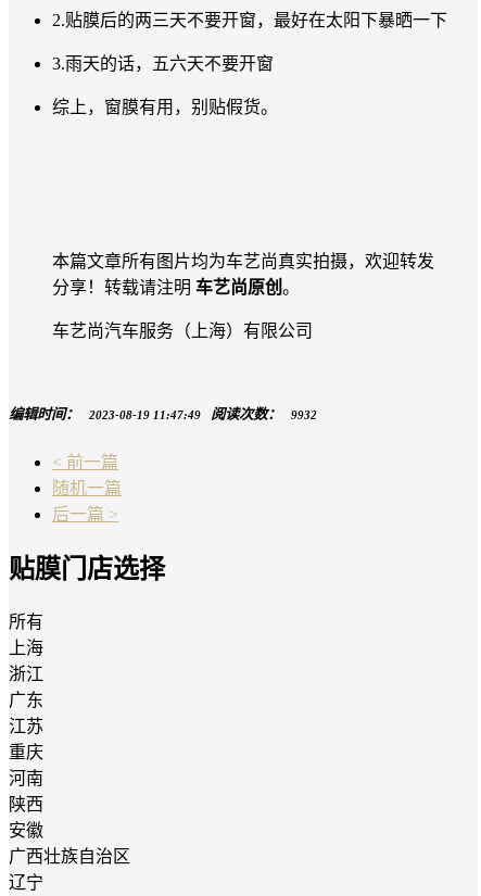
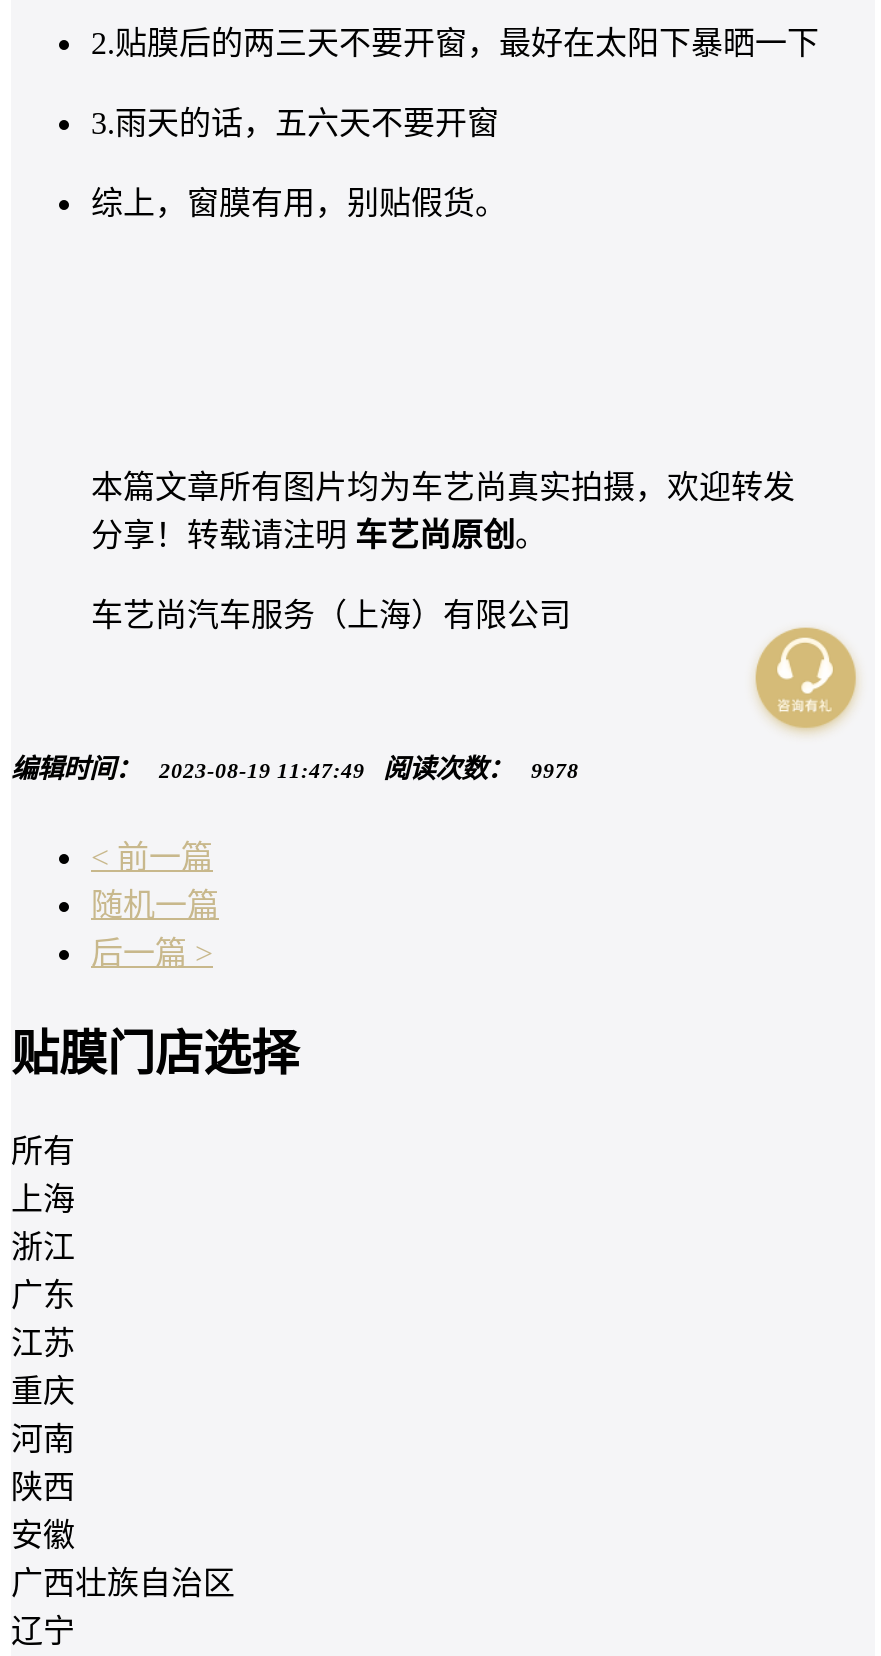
+ [image]

- 编辑时间：2023-08-19 11:47:49阅读次数：9932
+ 编辑时间：2023-08-19 11:47:49阅读次数：9978
